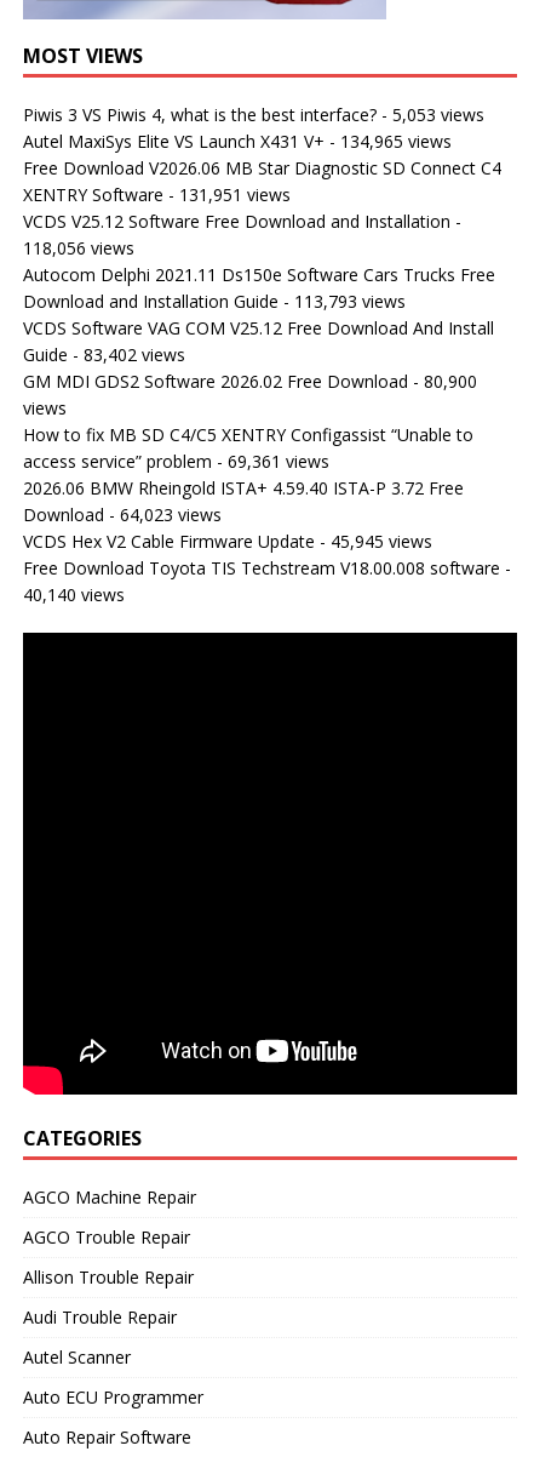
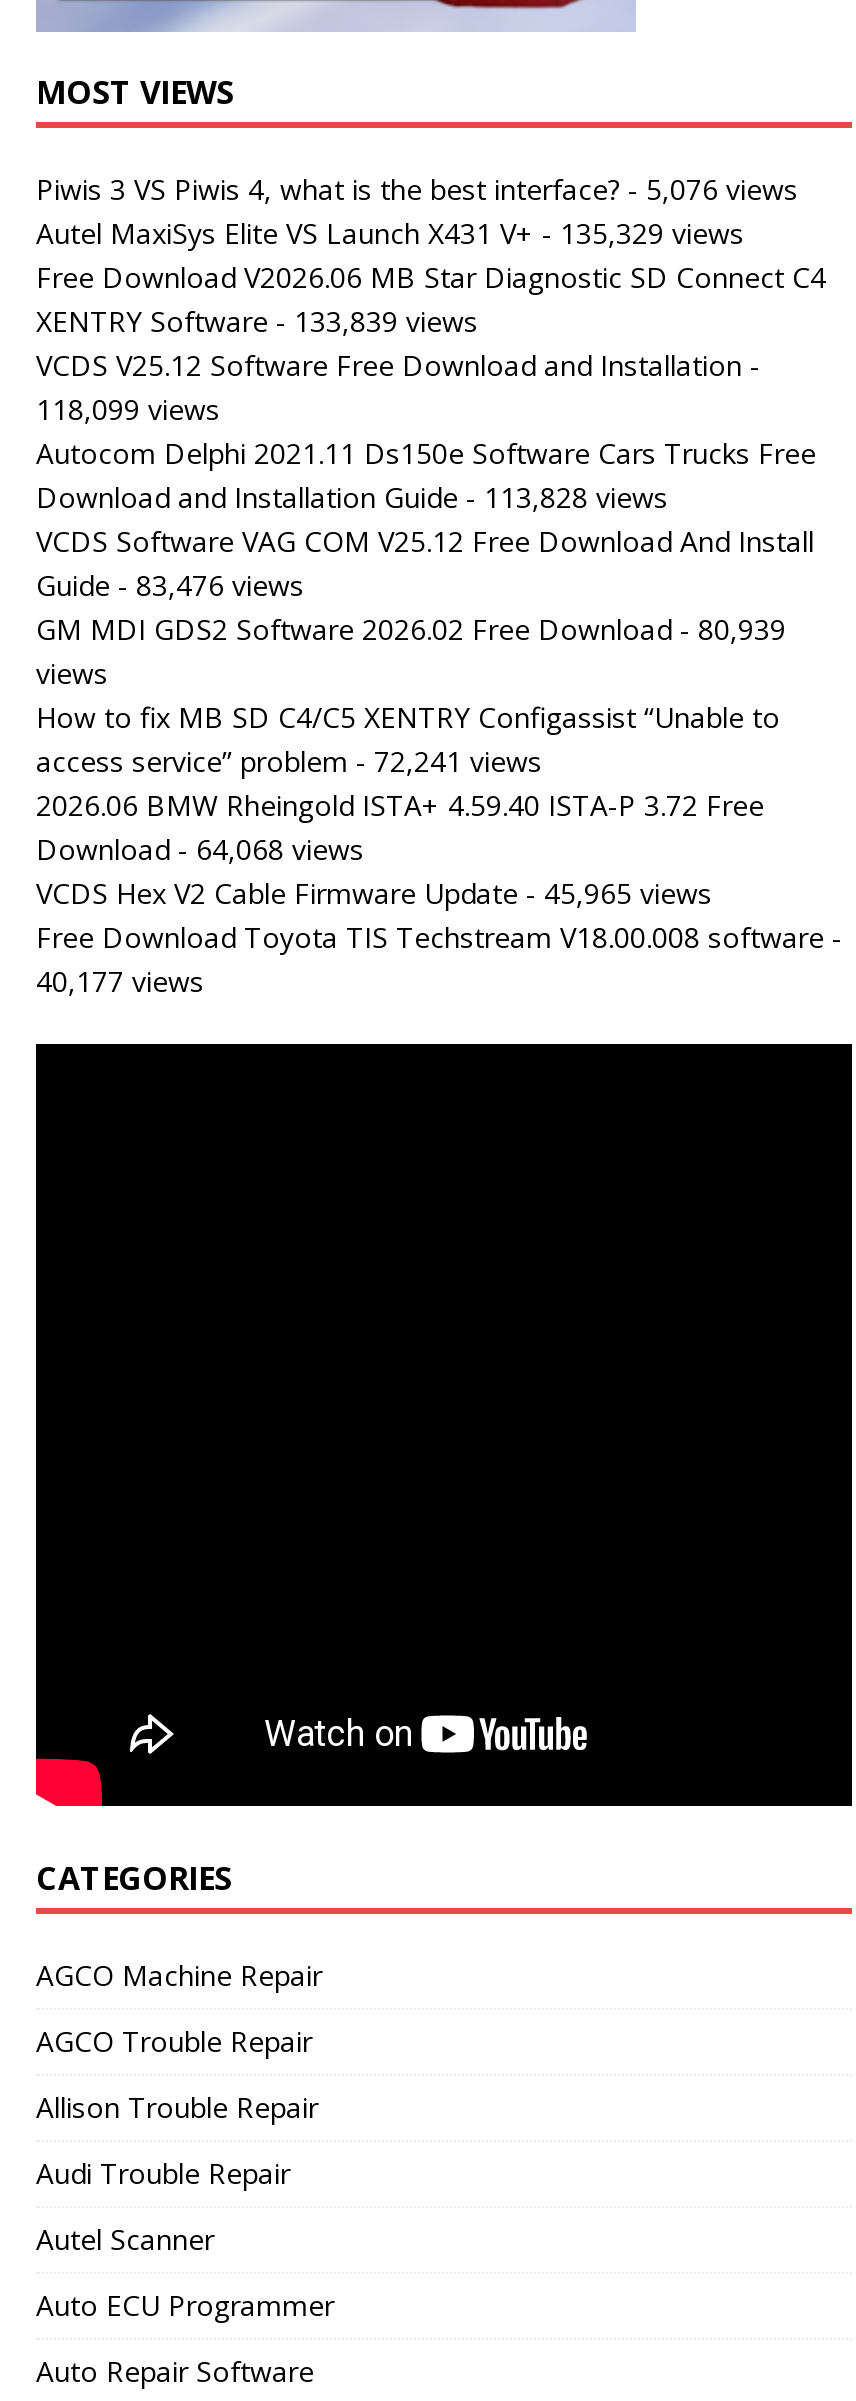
- Piwis 3 VS Piwis 4, what is the best interface? - 5,053 views
+ Piwis 3 VS Piwis 4, what is the best interface? - 5,076 views

- Autel MaxiSys Elite VS Launch X431 V+ - 134,965 views
+ Autel MaxiSys Elite VS Launch X431 V+ - 135,329 views

- XENTRY Software - 131,951 views
+ XENTRY Software - 133,839 views

- 118,056 views
+ 118,099 views

- Download and Installation Guide - 113,793 views
+ Download and Installation Guide - 113,828 views

- Guide - 83,402 views
+ Guide - 83,476 views

- GM MDI GDS2 Software 2026.02 Free Download - 80,900
+ GM MDI GDS2 Software 2026.02 Free Download - 80,939

- access service” problem - 69,361 views
+ access service” problem - 72,241 views

- Download - 64,023 views
+ Download - 64,068 views

- VCDS Hex V2 Cable Firmware Update - 45,945 views
+ VCDS Hex V2 Cable Firmware Update - 45,965 views

- 40,140 views
+ 40,177 views
